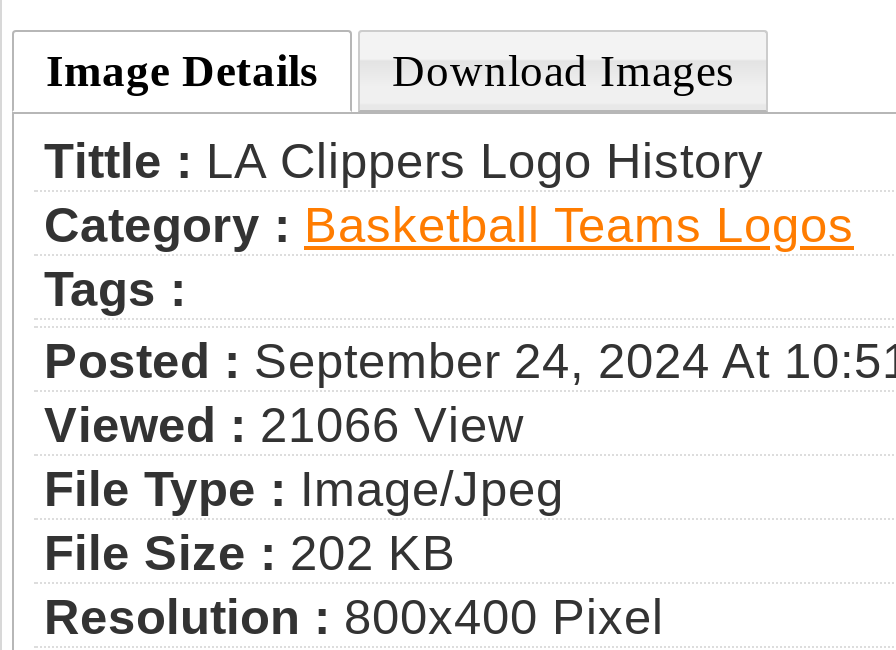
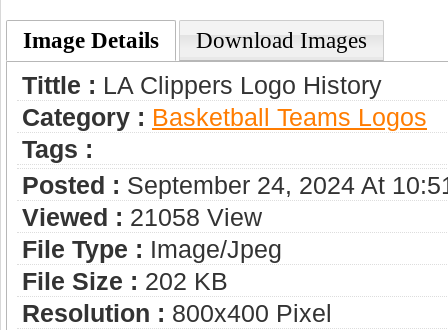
- Viewed : 21066 View
+ Viewed : 21058 View
